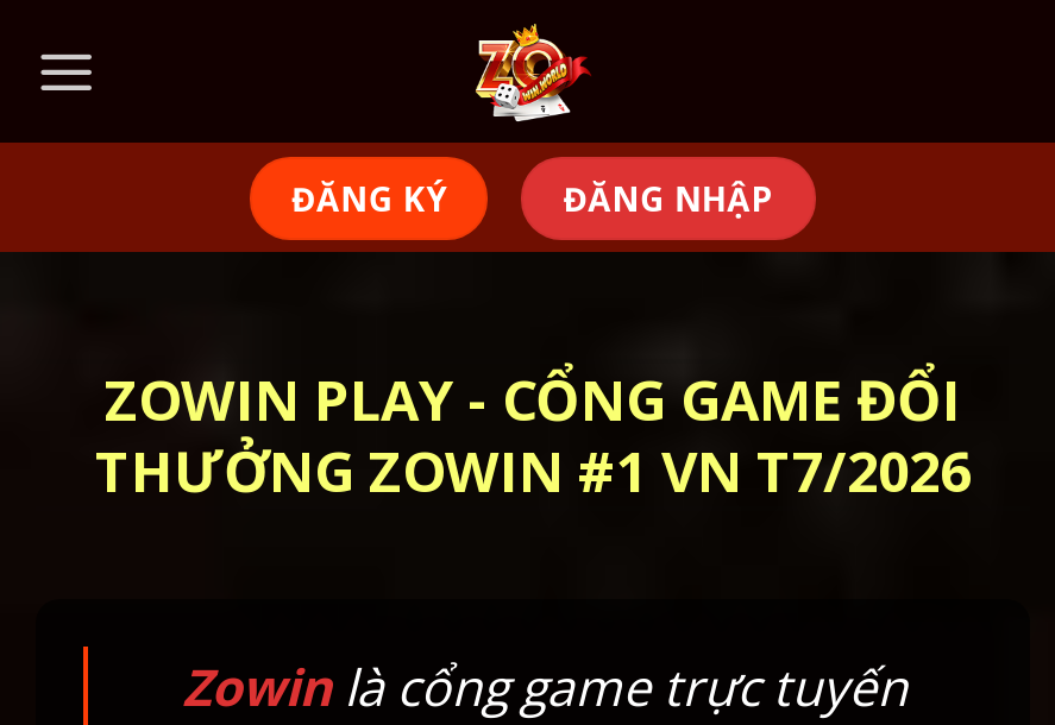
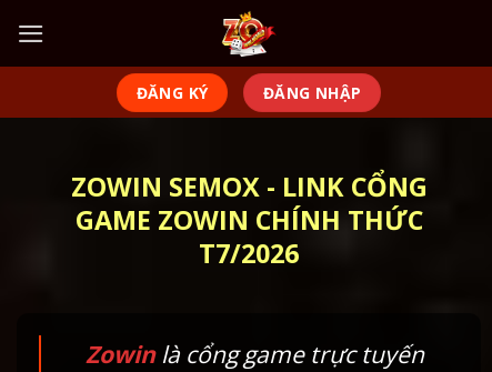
- ZOWIN PLAY - CỔNG GAME ĐỔI
- THƯỞNG ZOWIN #1 VN T7/2026
+ ZOWIN SEMOX - LINK CỔNG
+ GAME ZOWIN CHÍNH THỨC
+ T7/2026
